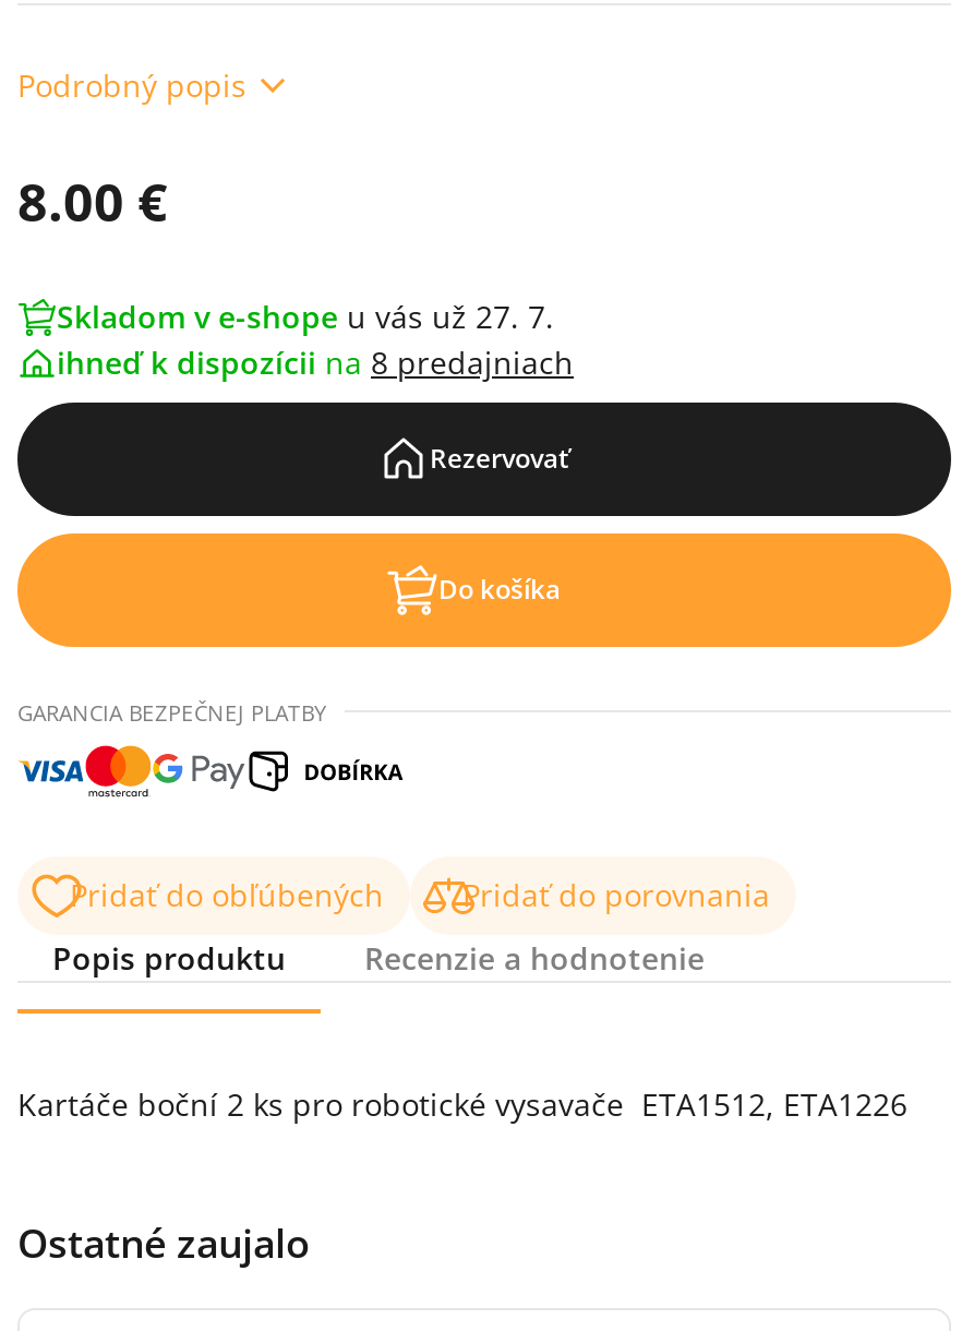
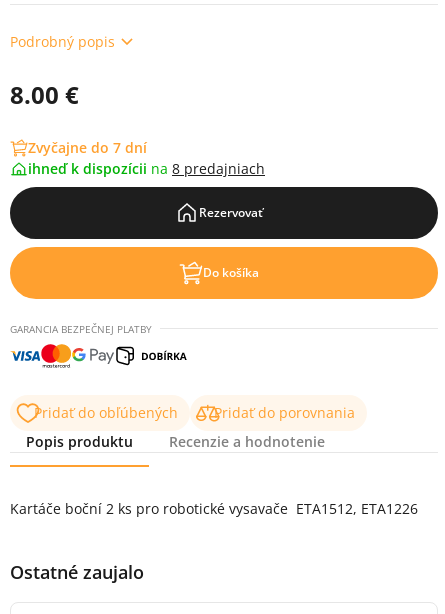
- Skladom v e-shope u vás už 27. 7.
+ Zvyčajne do 7 dní
